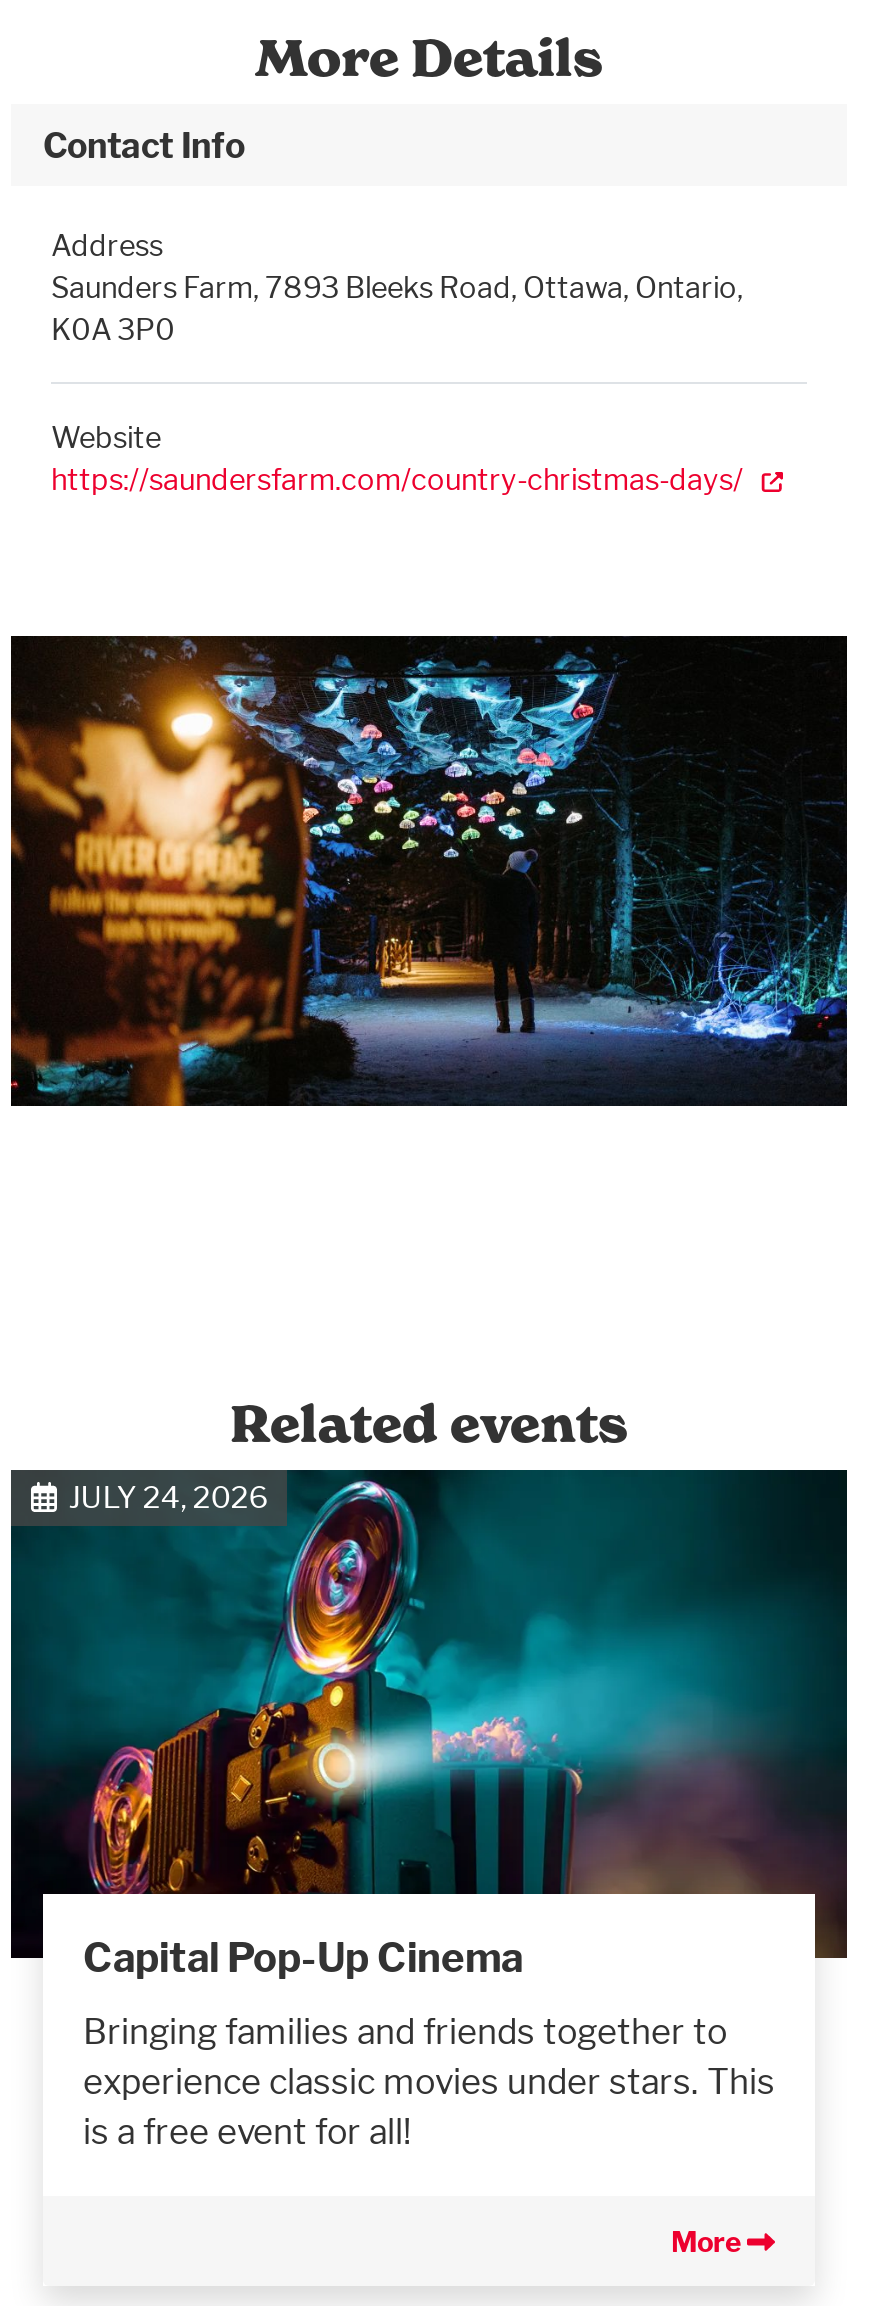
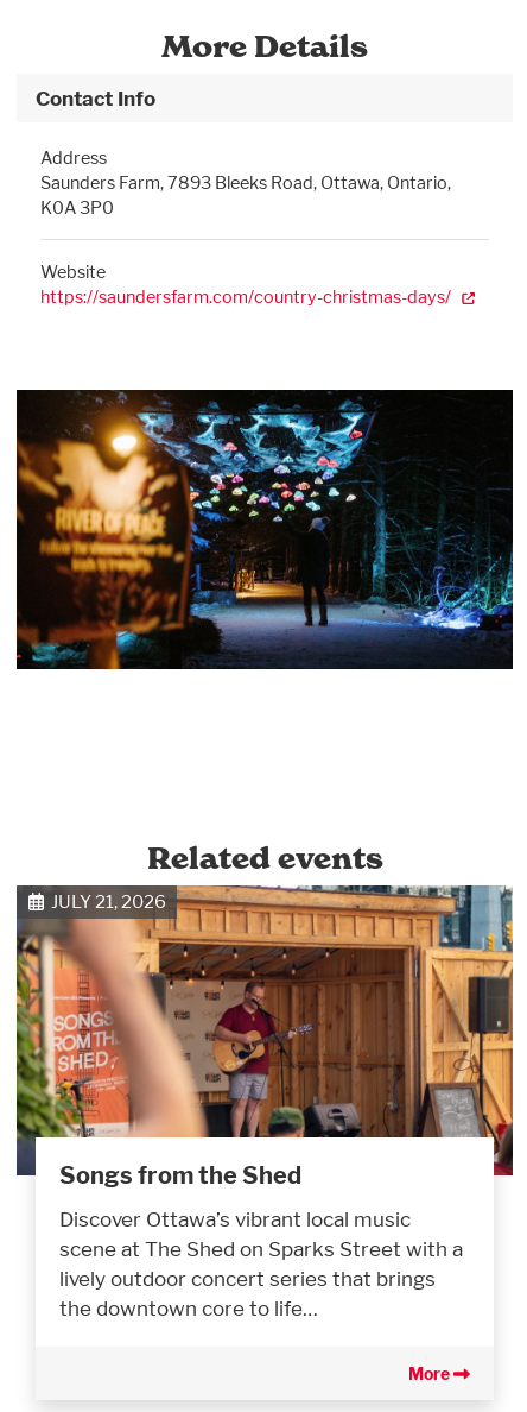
- [image]
- JULY 24, 2026
+ [image]
+ JULY 21, 2026

- Capital Pop-Up Cinema
+ Songs from the Shed

- Bringing families and friends together to
- experience classic movies under stars. This
- is a free event for all!
+ Discover Ottawa’s vibrant local music
+ scene at The Shed on Sparks Street with a
+ lively outdoor concert series that brings
+ the downtown core to life…
